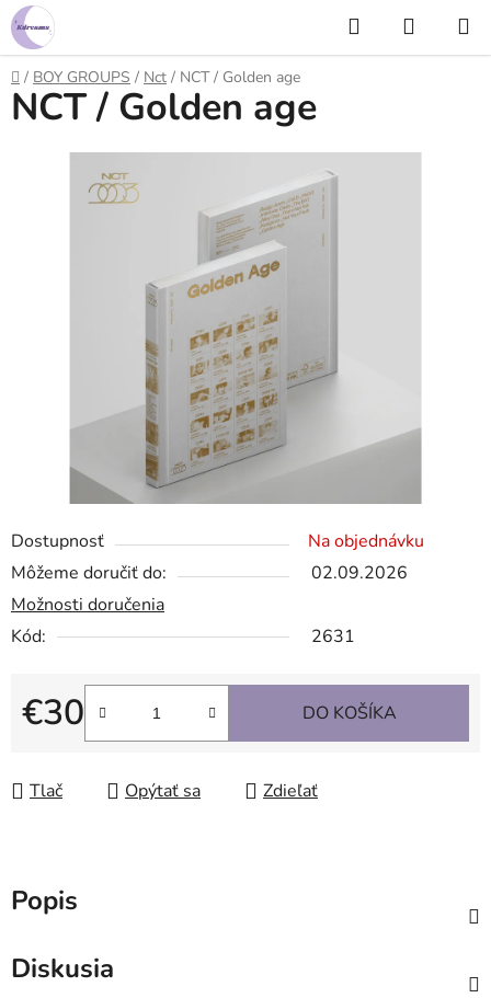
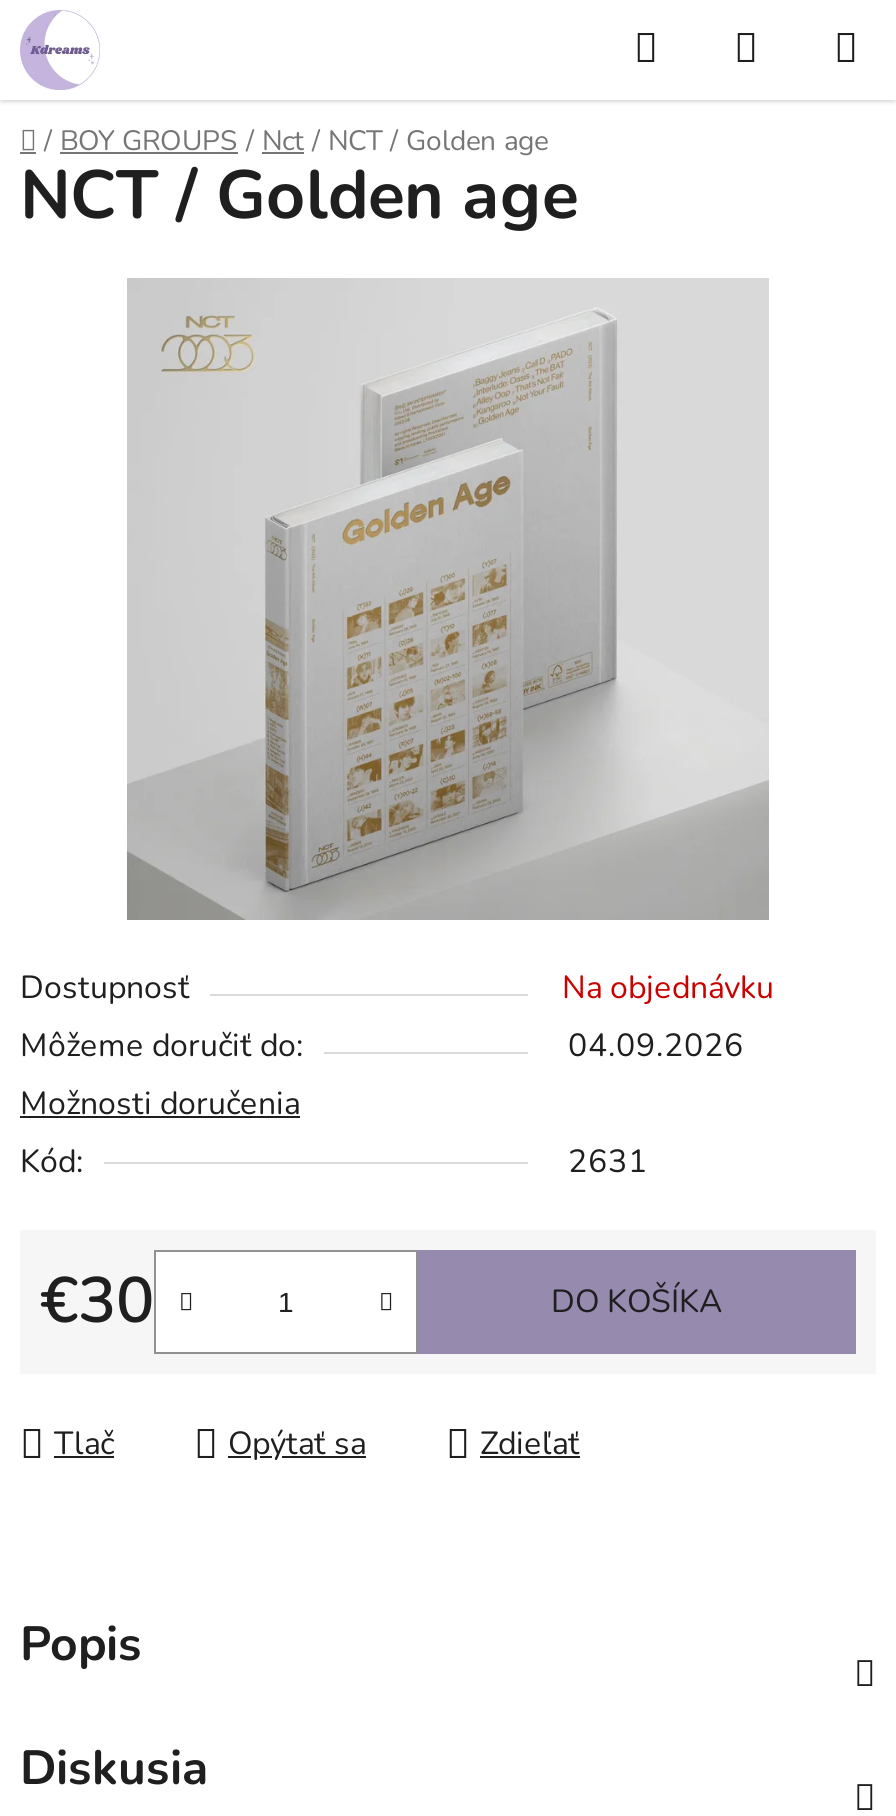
- 02.09.2026
+ 04.09.2026
